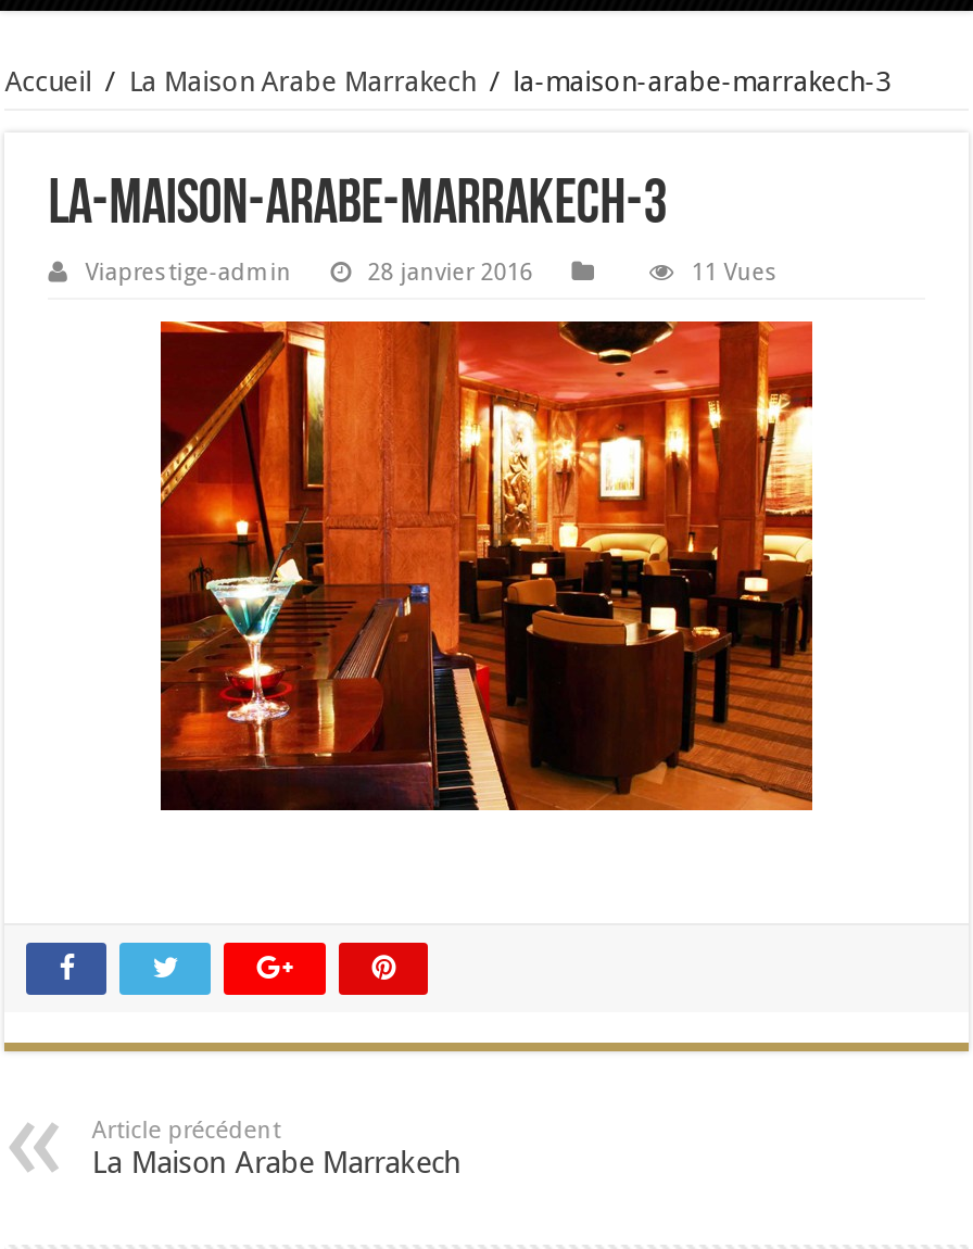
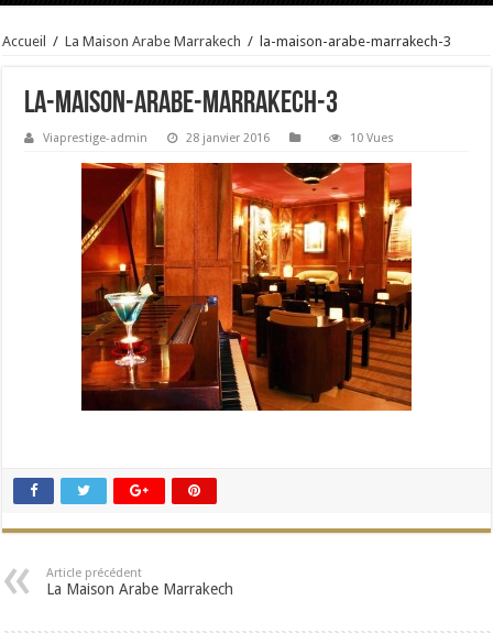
- 11 Vues
+ 10 Vues
